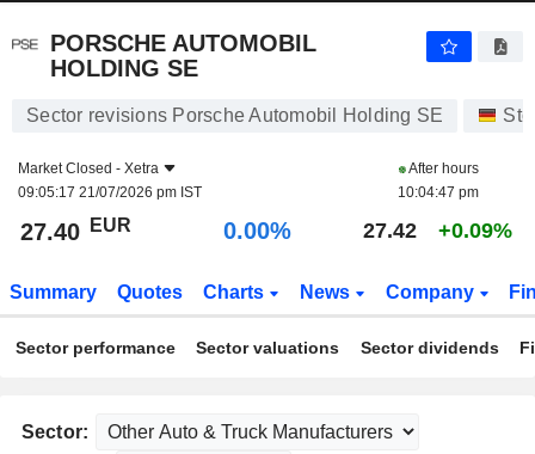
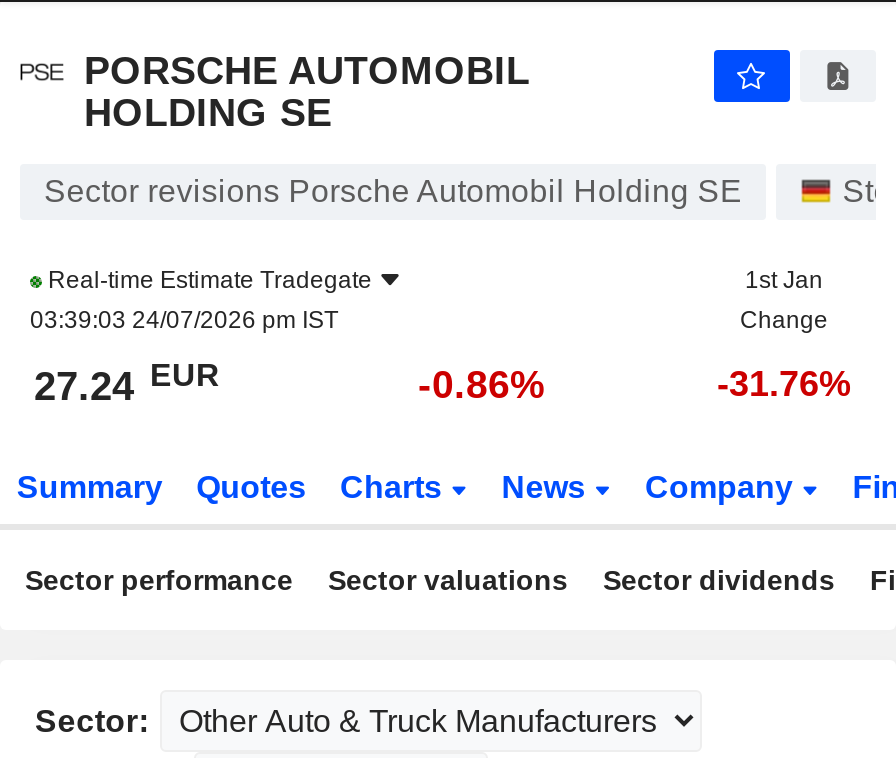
- Market Closed - Xetra
- 09:05:17 21/07/2026 pm IST
+ Real-time Estimate Tradegate
+ 03:39:03 24/07/2026 pm IST

- After hours
- 10:04:47 pm
+ 1st Jan
+ Change

- 27.40 EUR
- 0.00%
- 27.42
- +0.09%
+ 27.24 EUR
+ -0.86%
+ -31.76%
